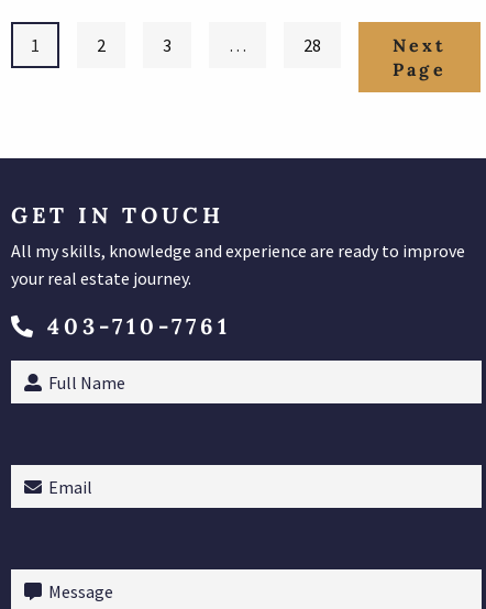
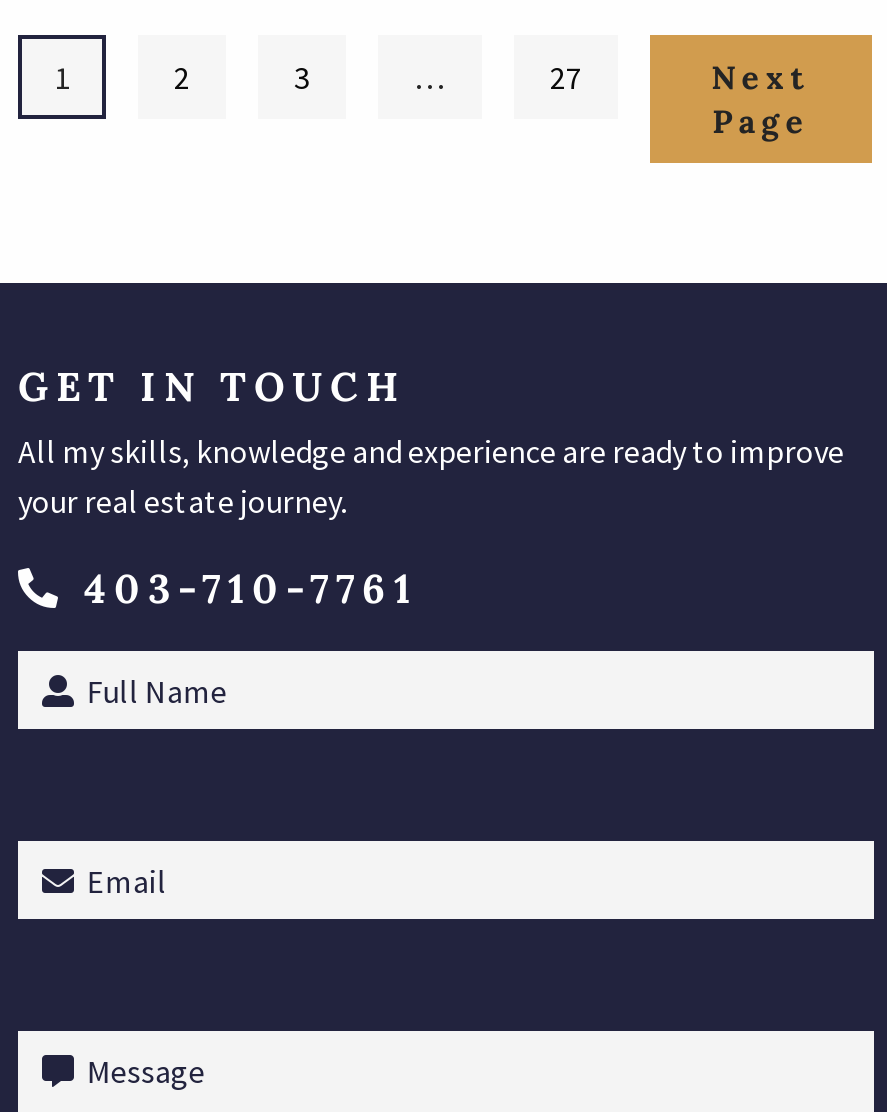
- 28
+ 27
